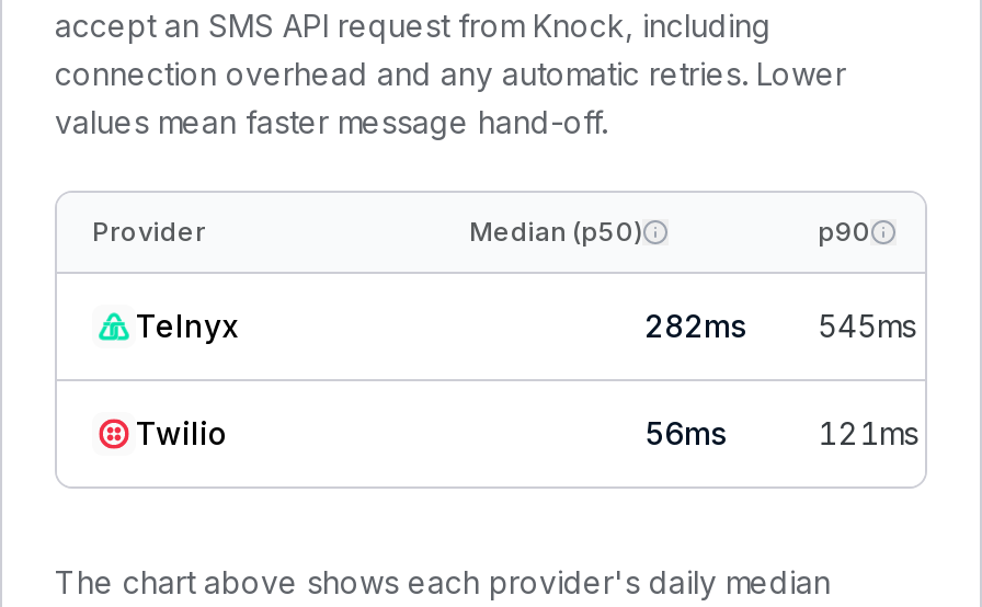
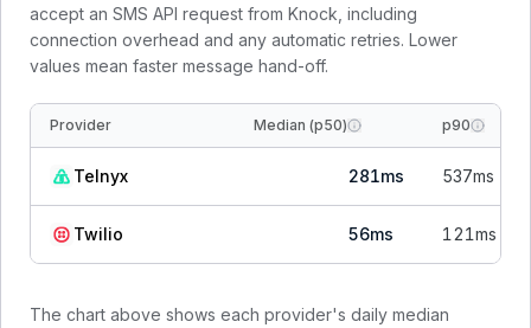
- 282ms
+ 281ms

- 545ms
+ 537ms
